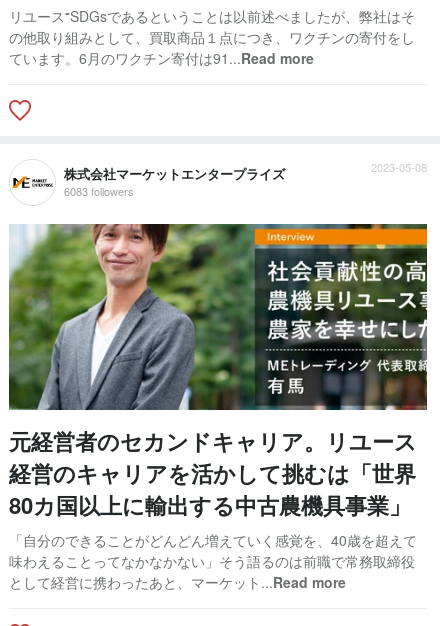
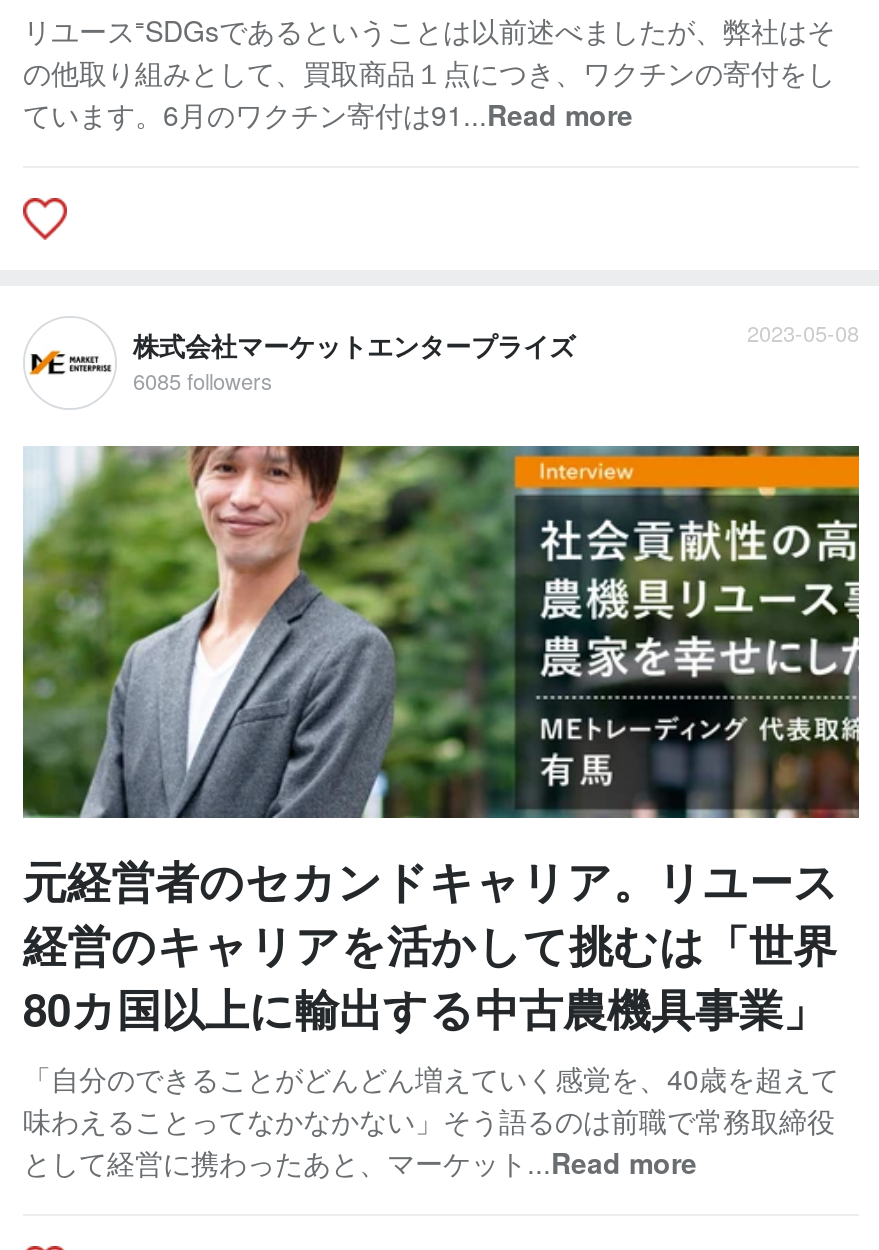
- 6083 followers
+ 6085 followers
